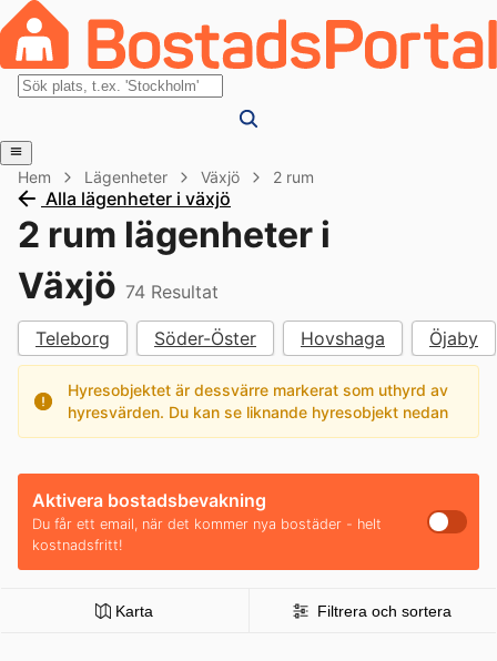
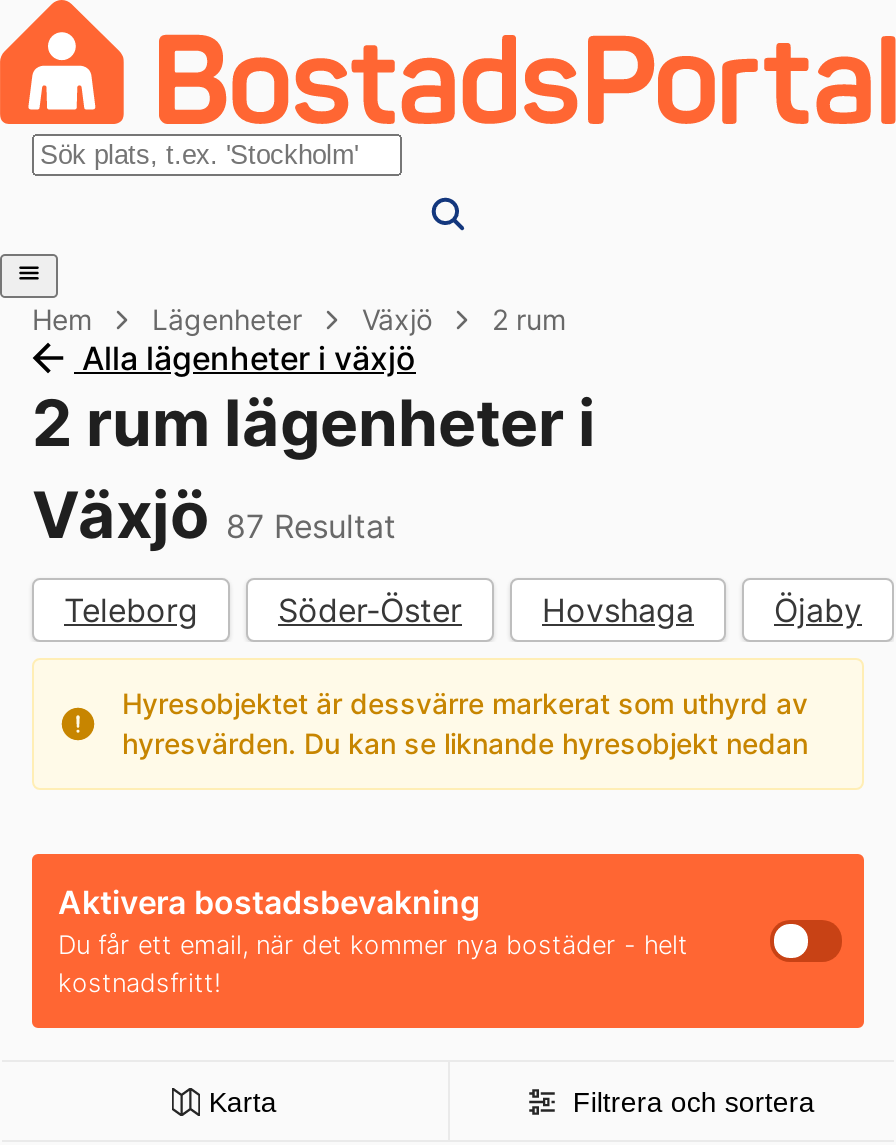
- Växjö 74 Resultat
+ Växjö 87 Resultat
